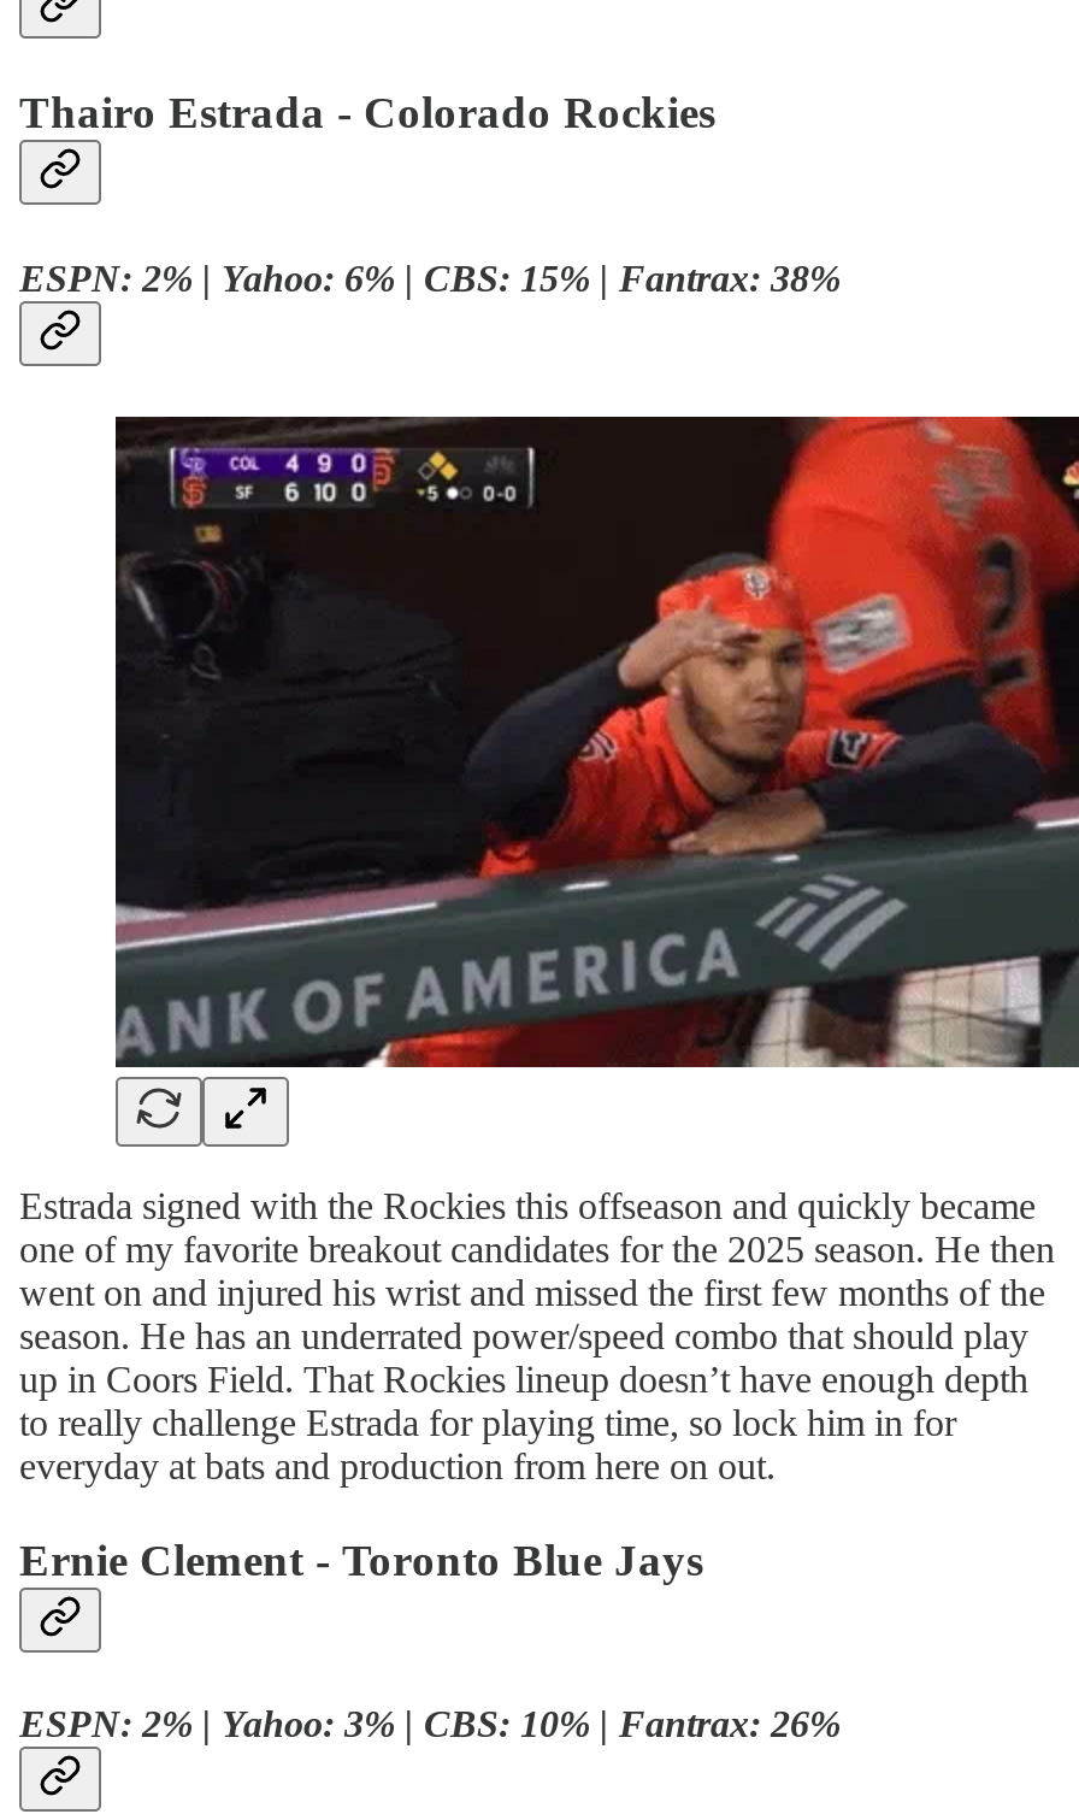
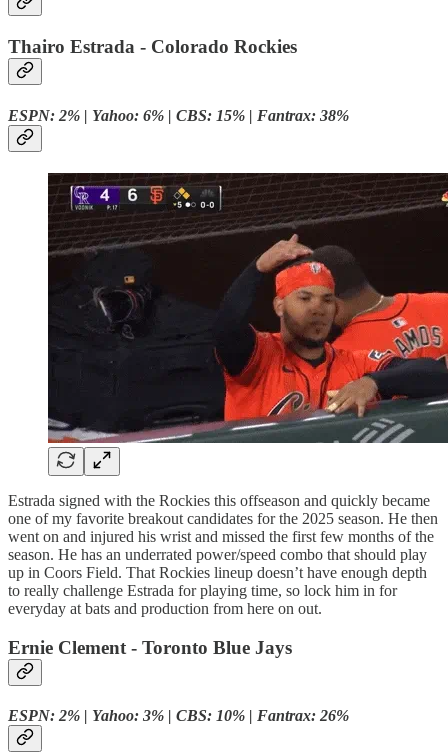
- [image]
+ [image]
